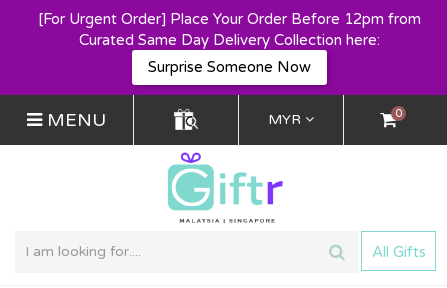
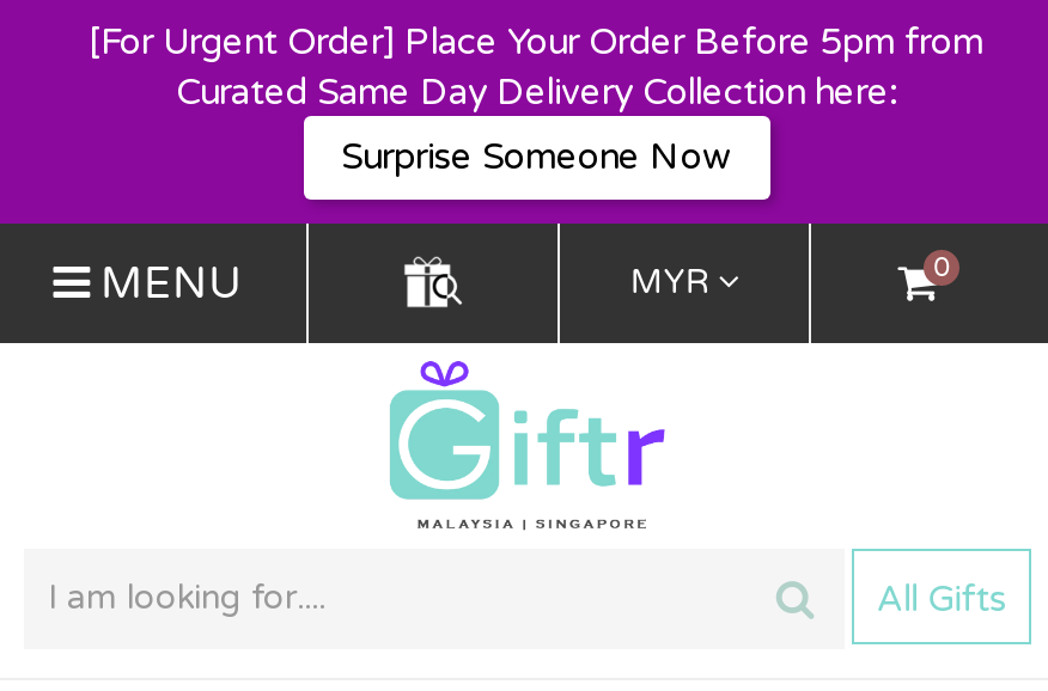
- [For Urgent Order] Place Your Order Before 12pm from
+ [For Urgent Order] Place Your Order Before 5pm from
